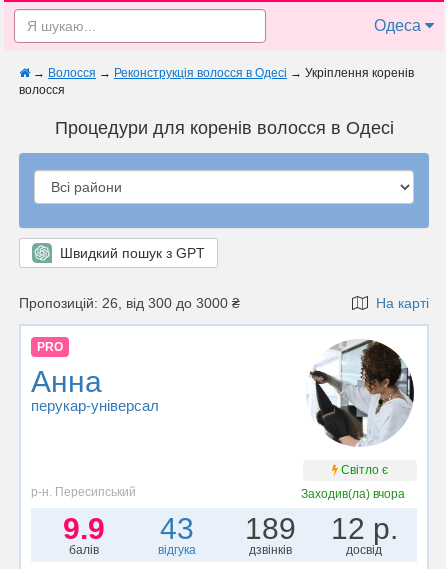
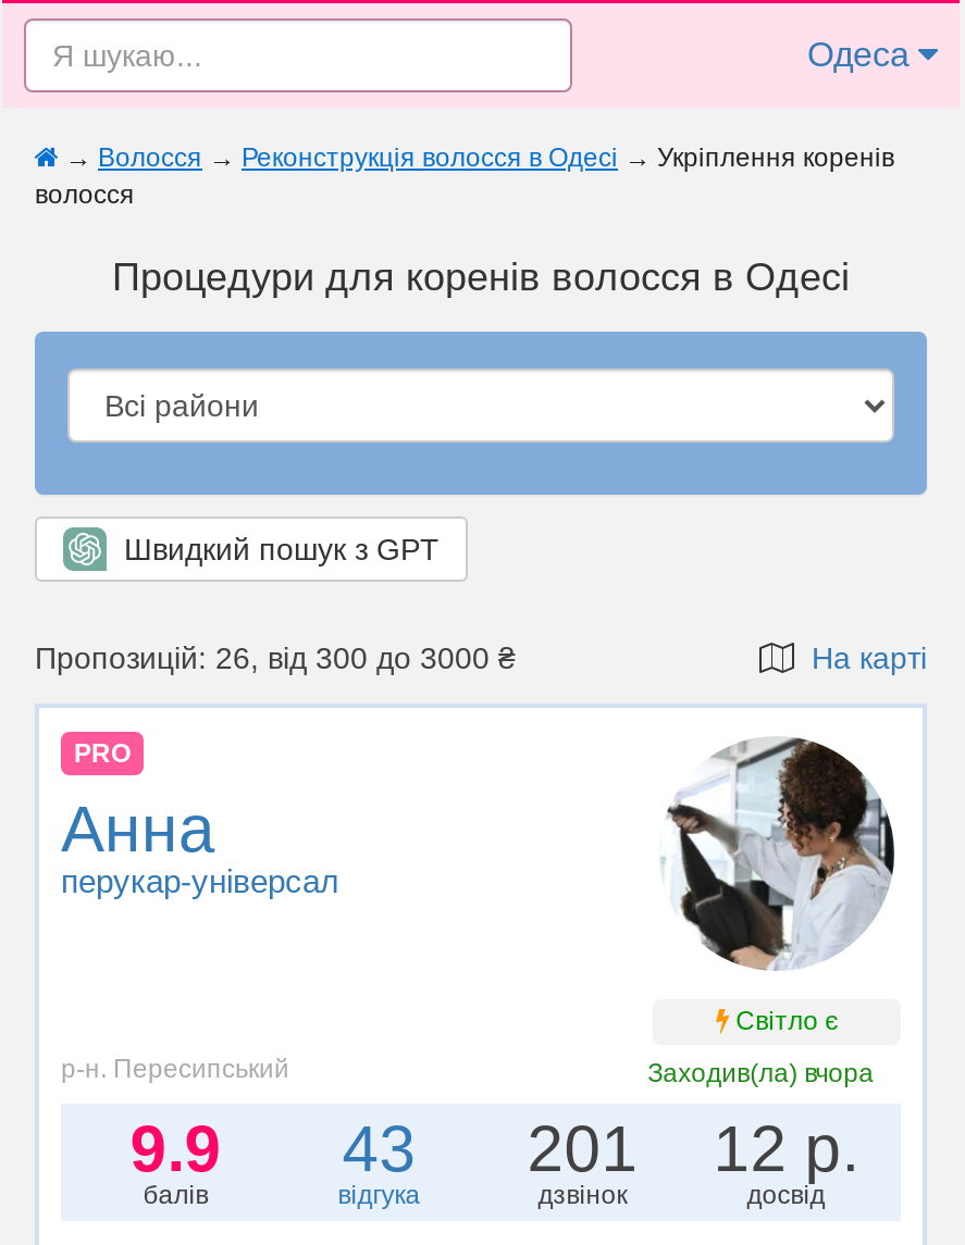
- 189
- дзвінків
+ 201
+ дзвінок
